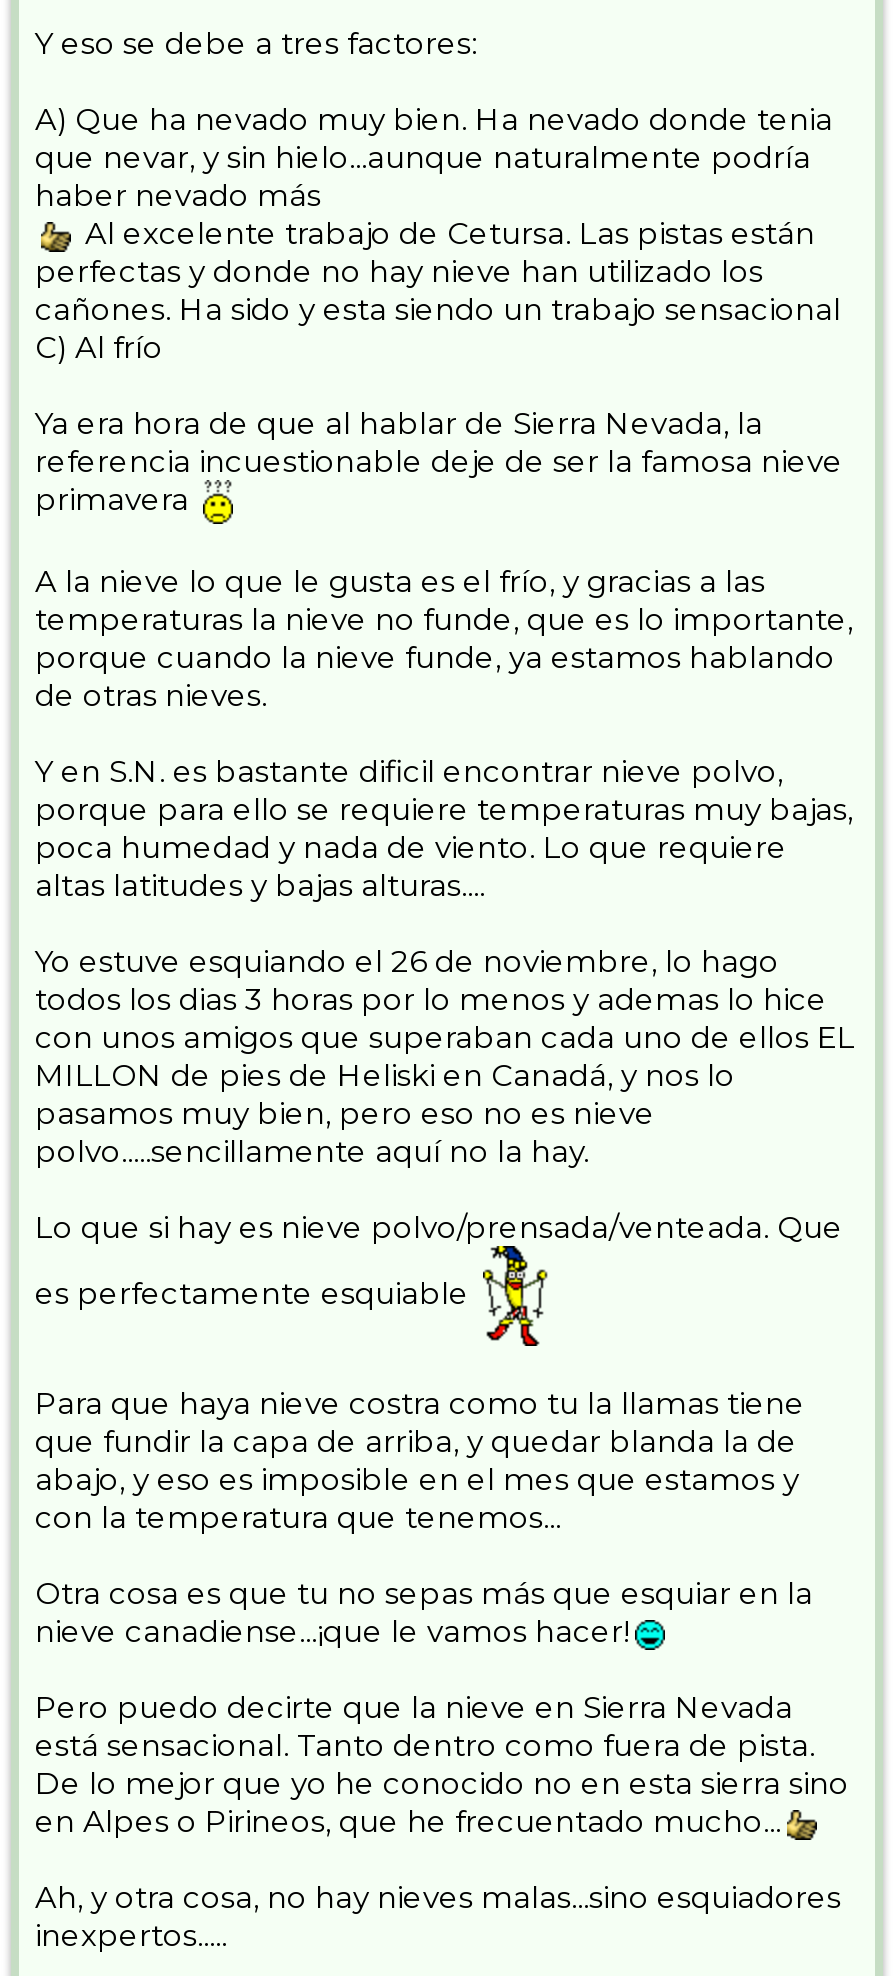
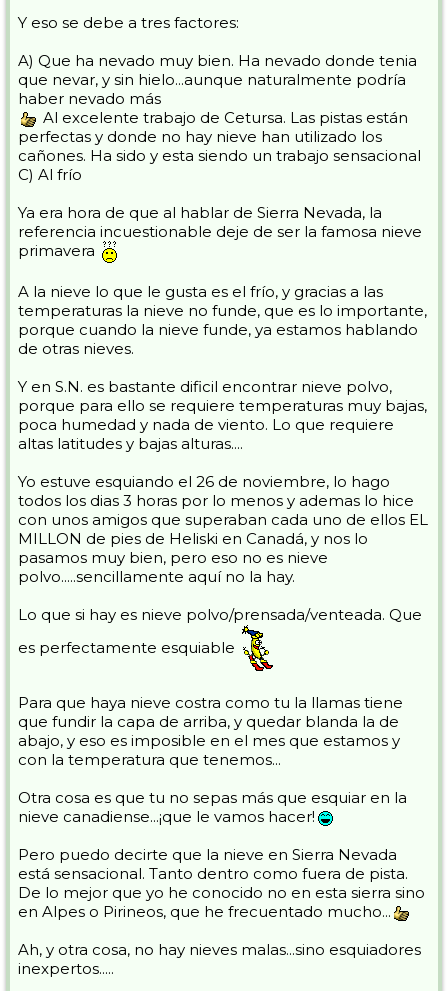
- [image]
+ [image]
